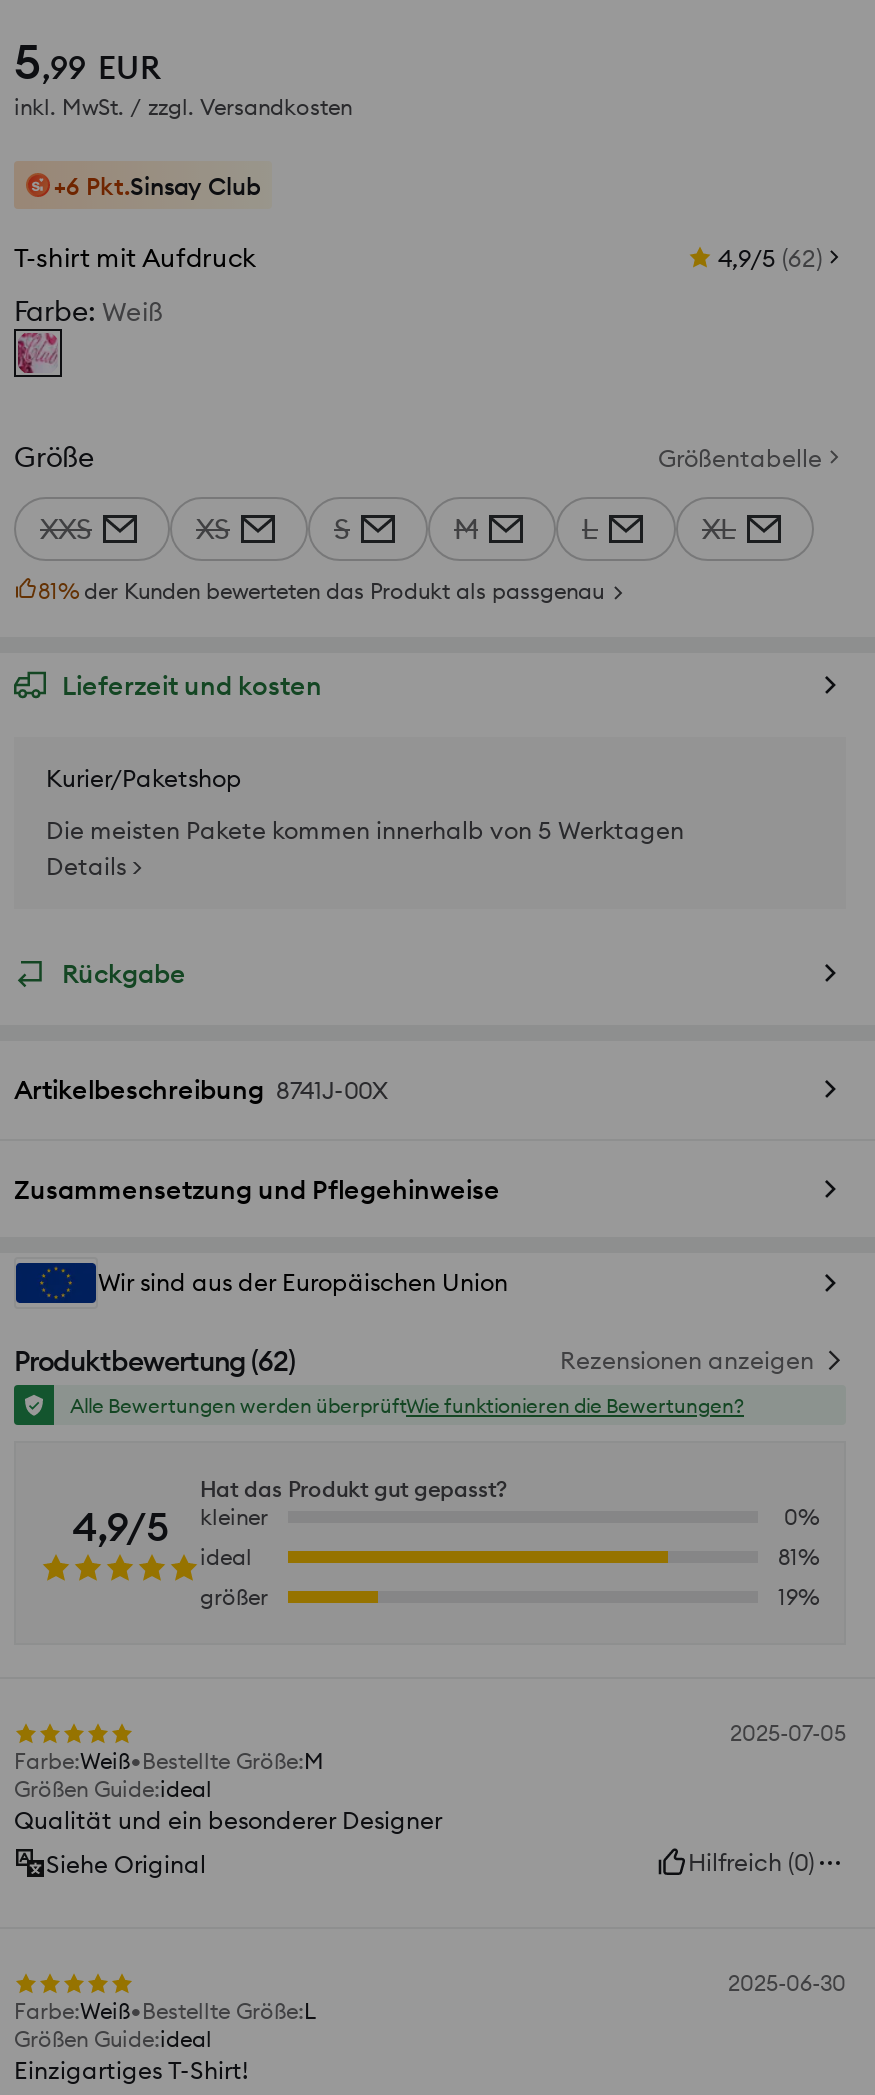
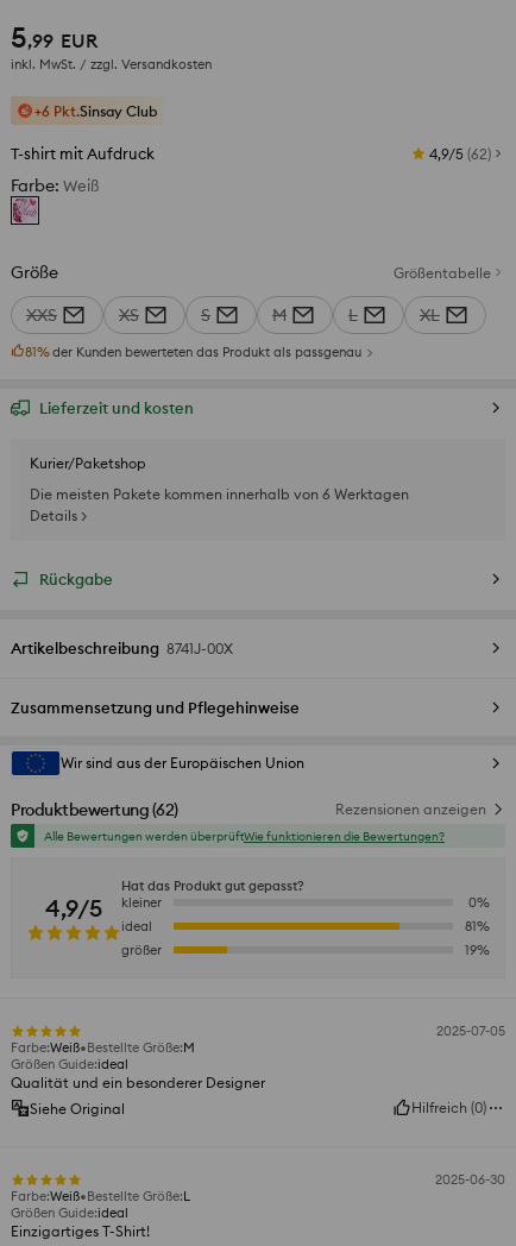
- Die meisten Pakete kommen innerhalb von 5 Werktagen
+ Die meisten Pakete kommen innerhalb von 6 Werktagen
